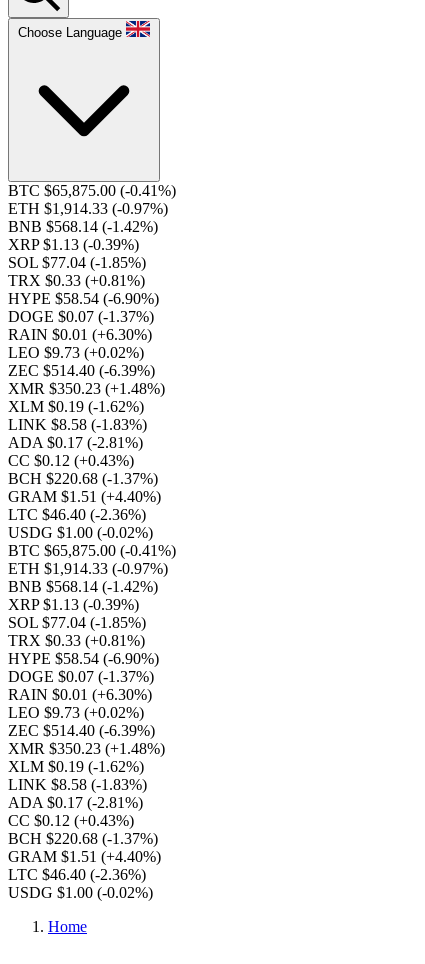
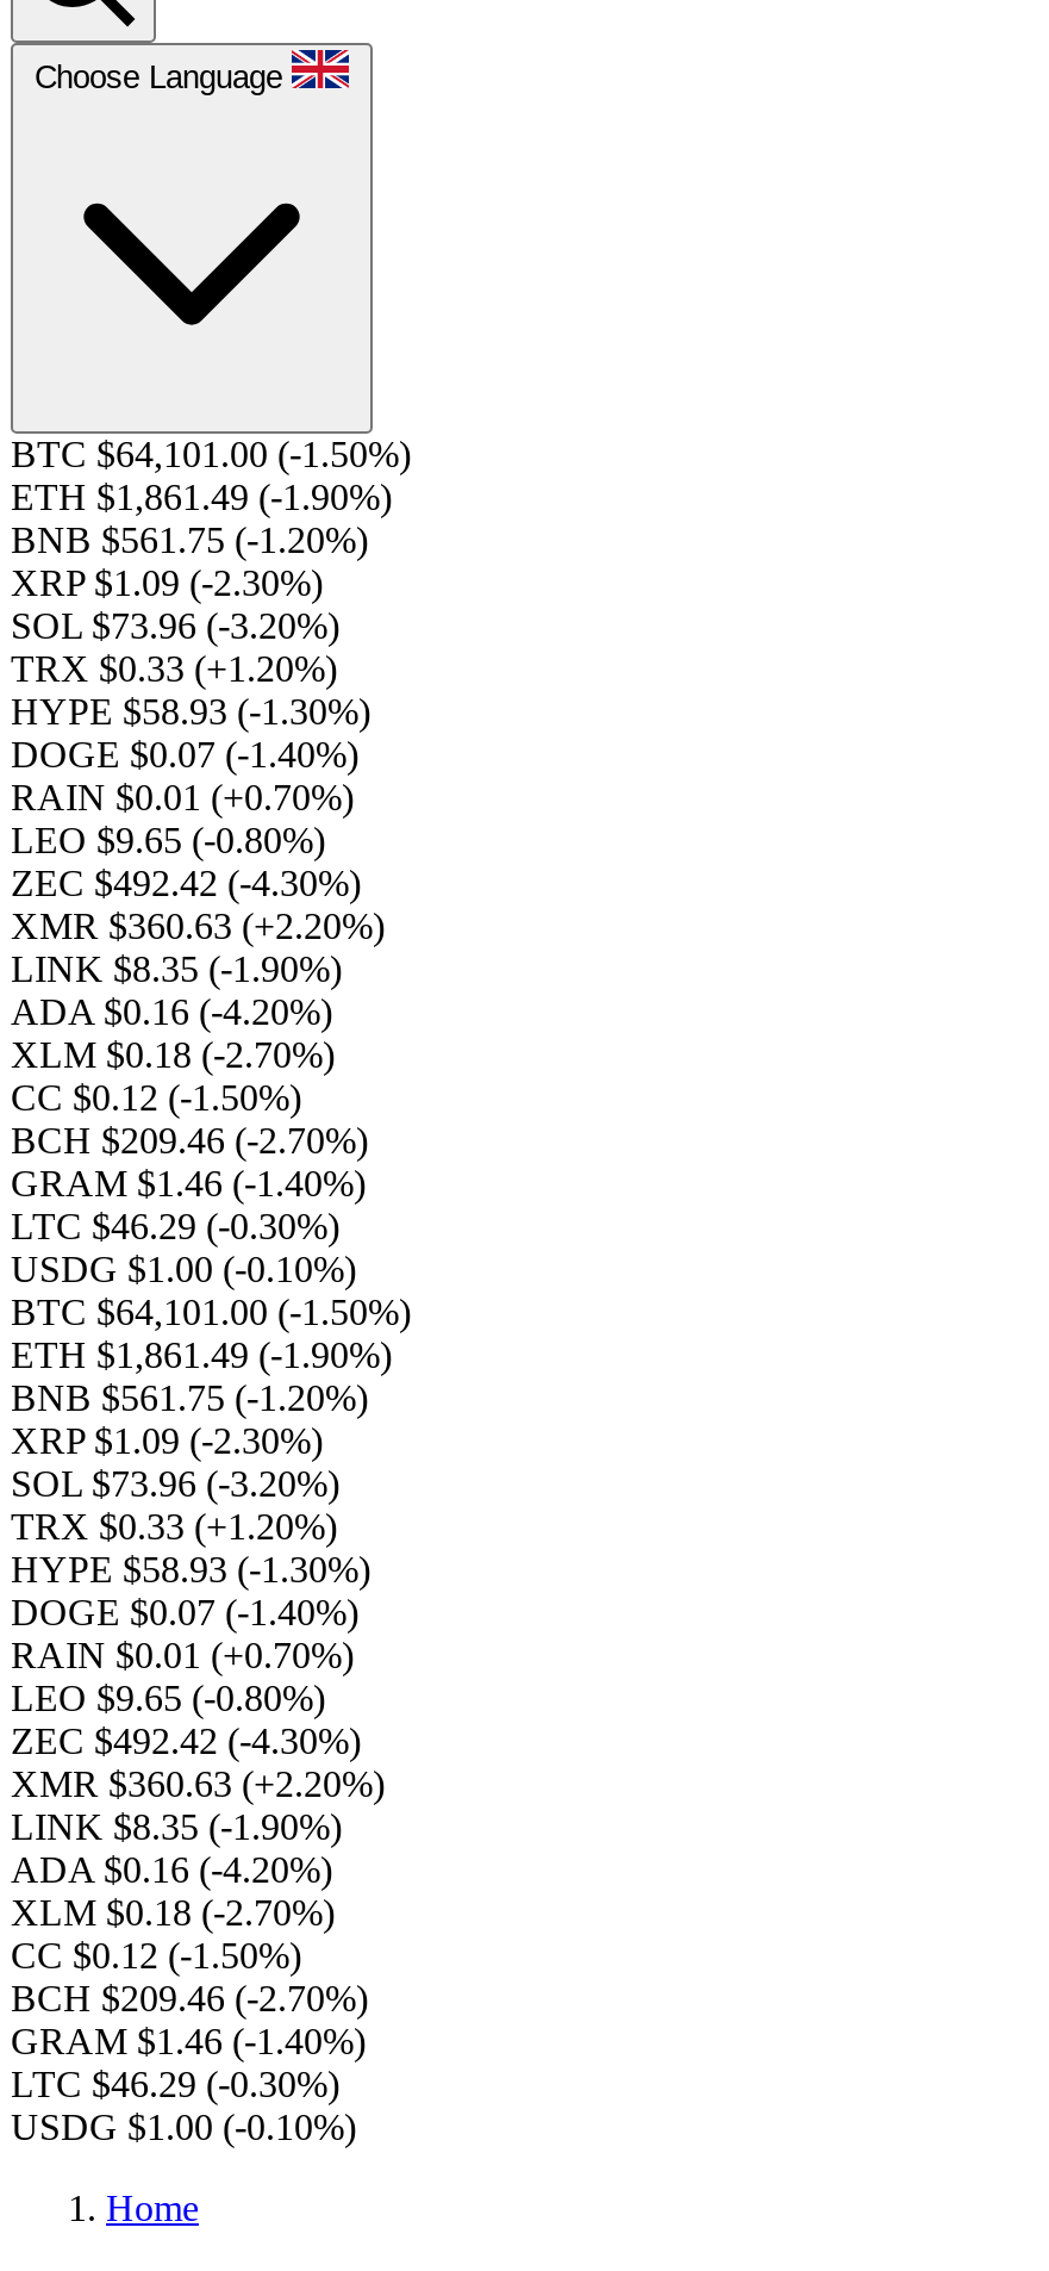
- BTC $65,875.00(-0.41%)
- ETH $1,914.33 (-0.97%)
- BNB $568.14 (-1.42%)
- XRP $1.13 (-0.39%)
- SOL $77.04(-1.85%)
- TRX $0.33 (+0.81%)
- HYPE $58.54 (-6.90%)
- DOGE $0.07 (-1.37%)
- RAIN $0.01 (+6.30%)
- LEO $9.73 (+0.02%)
- ZEC $514.40 (-6.39%)
- XMR $350.23(+1.48%)
- XLM $0.19 (-1.62%)
- LINK $8.58 (-1.83%)
- ADA $0.17 (-2.81%)
- CC $0.12 (+0.43%)
- BCH $220.68 (-1.37%)
- GRAM $1.51 (+4.40%)
- LTC $46.40 (-2.36%)
- USDG $1.00(-0.02%)
- BTC $65,875.00 (-0.41%)
- ETH $1,914.33 (-0.97%)
- BNB $568.14 (-1.42%)
- XRP $1.13 (-0.39%)
- SOL $77.04(-1.85%)
- TRX $0.33 (+0.81%)
- HYPE $58.54 (-6.90%)
- DOGE $0.07 (-1.37%)
- RAIN $0.01 (+6.30%)
- LEO $9.73 (+0.02%)
- ZEC $514.40 (-6.39%)
- XMR $350.23(+1.48%)
- XLM $0.19 (-1.62%)
- LINK $8.58 (-1.83%)
- ADA $0.17 (-2.81%)
- CC $0.12 (+0.43%)
- BCH $220.68 (-1.37%)
- GRAM $1.51 (+4.40%)
- LTC $46.40 (-2.36%)
- USDG $1.00(-0.02%)
+ BTC $64,101.00(-1.50%)
+ ETH $1,861.49 (-1.90%)
+ BNB $561.75 (-1.20%)
+ XRP $1.09 (-2.30%)
+ SOL $73.96(-3.20%)
+ TRX $0.33 (+1.20%)
+ HYPE $58.93 (-1.30%)
+ DOGE $0.07 (-1.40%)
+ RAIN $0.01 (+0.70%)
+ LEO $9.65 (-0.80%)
+ ZEC $492.42 (-4.30%)
+ XMR $360.63(+2.20%)
+ LINK $8.35 (-1.90%)
+ ADA $0.16 (-4.20%)
+ XLM $0.18 (-2.70%)
+ CC $0.12 (-1.50%)
+ BCH $209.46 (-2.70%)
+ GRAM $1.46 (-1.40%)
+ LTC $46.29 (-0.30%)
+ USDG $1.00(-0.10%)
+ BTC $64,101.00 (-1.50%)
+ ETH $1,861.49 (-1.90%)
+ BNB $561.75 (-1.20%)
+ XRP $1.09 (-2.30%)
+ SOL $73.96(-3.20%)
+ TRX $0.33 (+1.20%)
+ HYPE $58.93 (-1.30%)
+ DOGE $0.07 (-1.40%)
+ RAIN $0.01 (+0.70%)
+ LEO $9.65 (-0.80%)
+ ZEC $492.42 (-4.30%)
+ XMR $360.63(+2.20%)
+ LINK $8.35 (-1.90%)
+ ADA $0.16 (-4.20%)
+ XLM $0.18 (-2.70%)
+ CC $0.12 (-1.50%)
+ BCH $209.46 (-2.70%)
+ GRAM $1.46 (-1.40%)
+ LTC $46.29 (-0.30%)
+ USDG $1.00(-0.10%)
